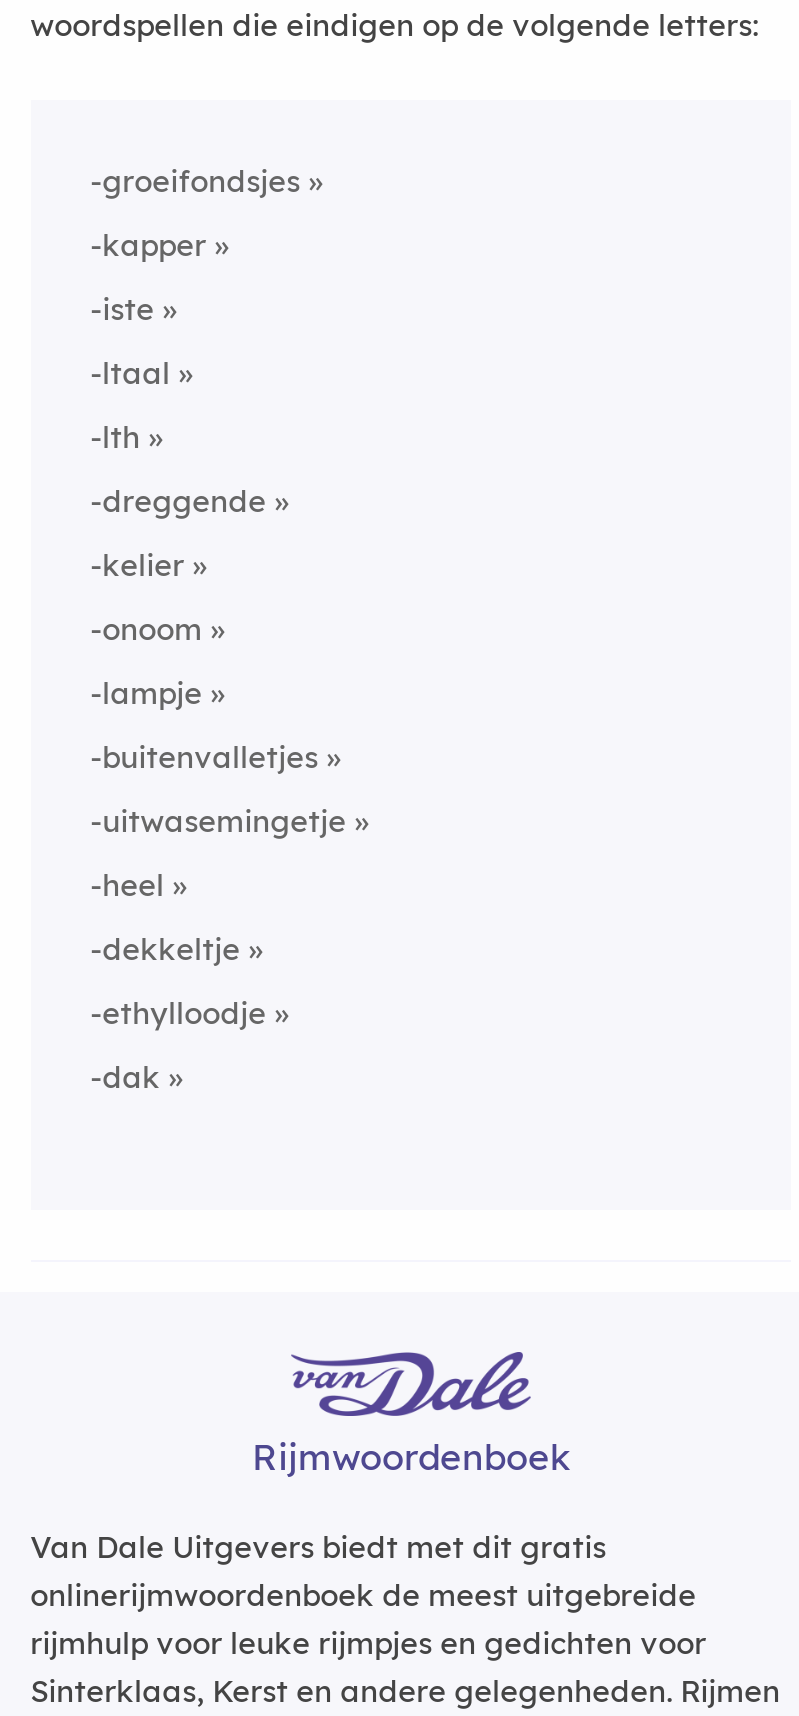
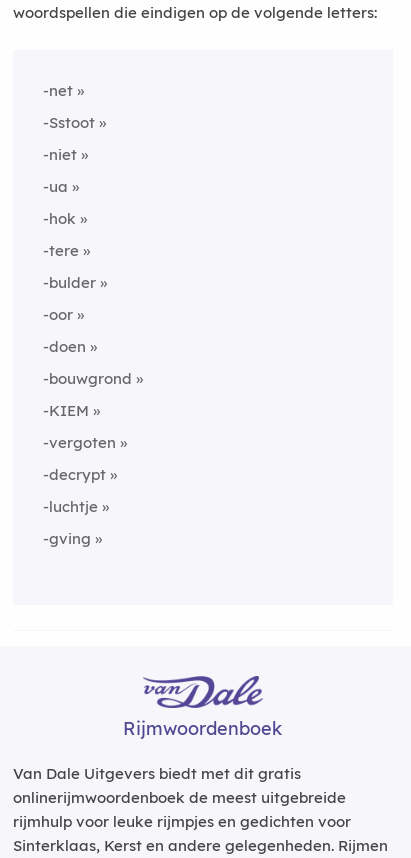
- -groeifondsjes
+ -net

- -kapper
+ -Sstoot

- -iste
+ -niet

- -ltaal
+ -ua

- -lth
+ -hok

- -dreggende
+ -tere

- -kelier
+ -bulder

- -onoom
+ -oor

- -lampje
+ -doen

- -buitenvalletjes
+ -bouwgrond

- -uitwasemingetje
+ -KIEM

- -heel
+ -vergoten

- -dekkeltje
+ -decrypt

- -ethylloodje
+ -luchtje

- -dak
+ -gving
